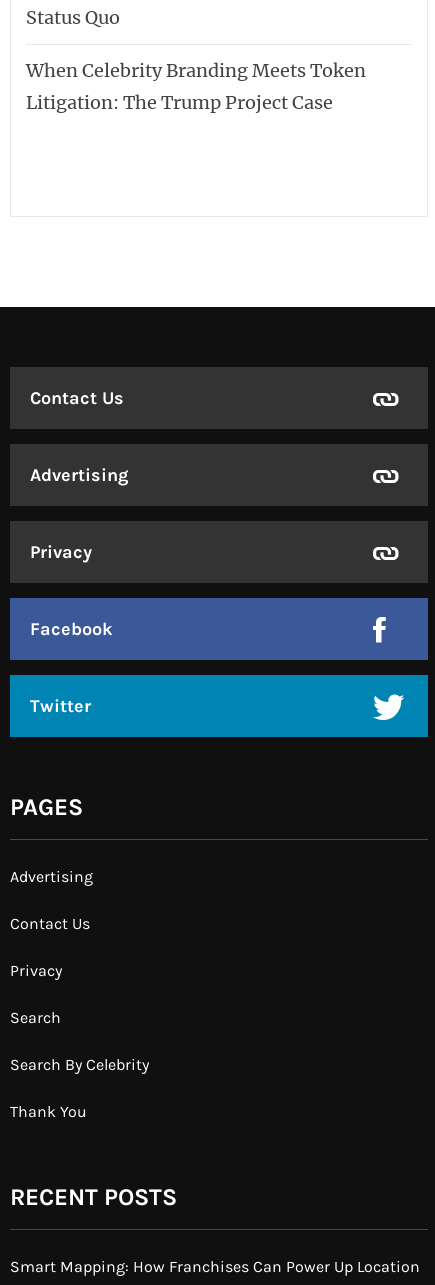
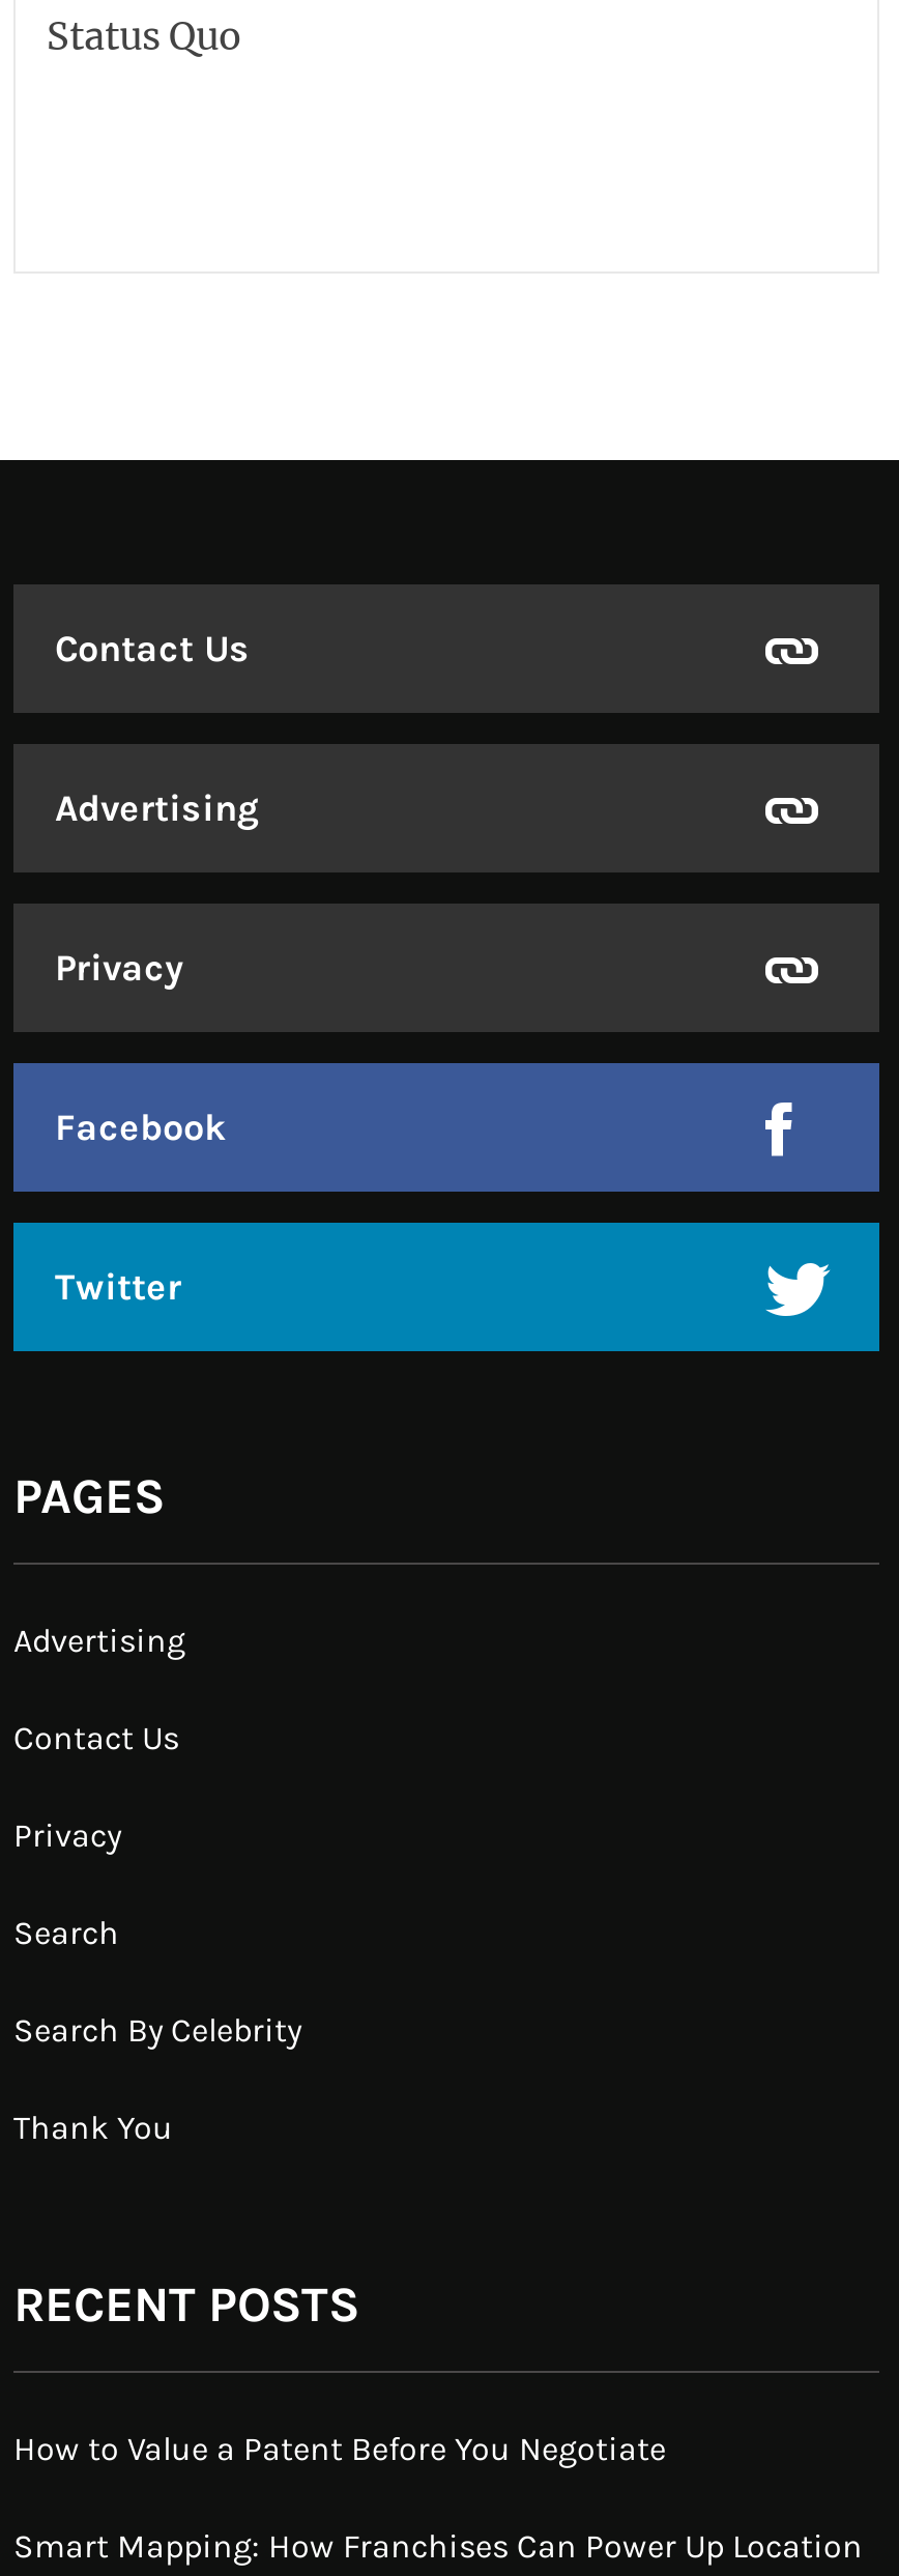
- When Celebrity Branding Meets Token
- Litigation: The Trump Project Case

moved up: Contact Us | Advertising | Privacy | ... | Thank You | RECENT POSTS

+ How to Value a Patent Before You Negotiate
